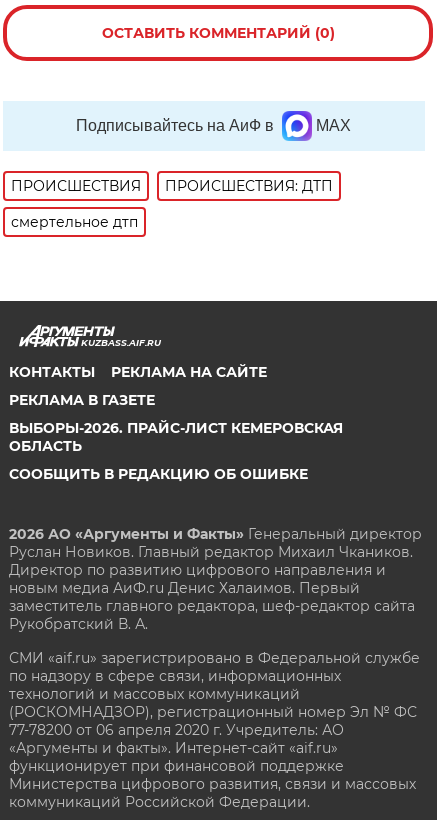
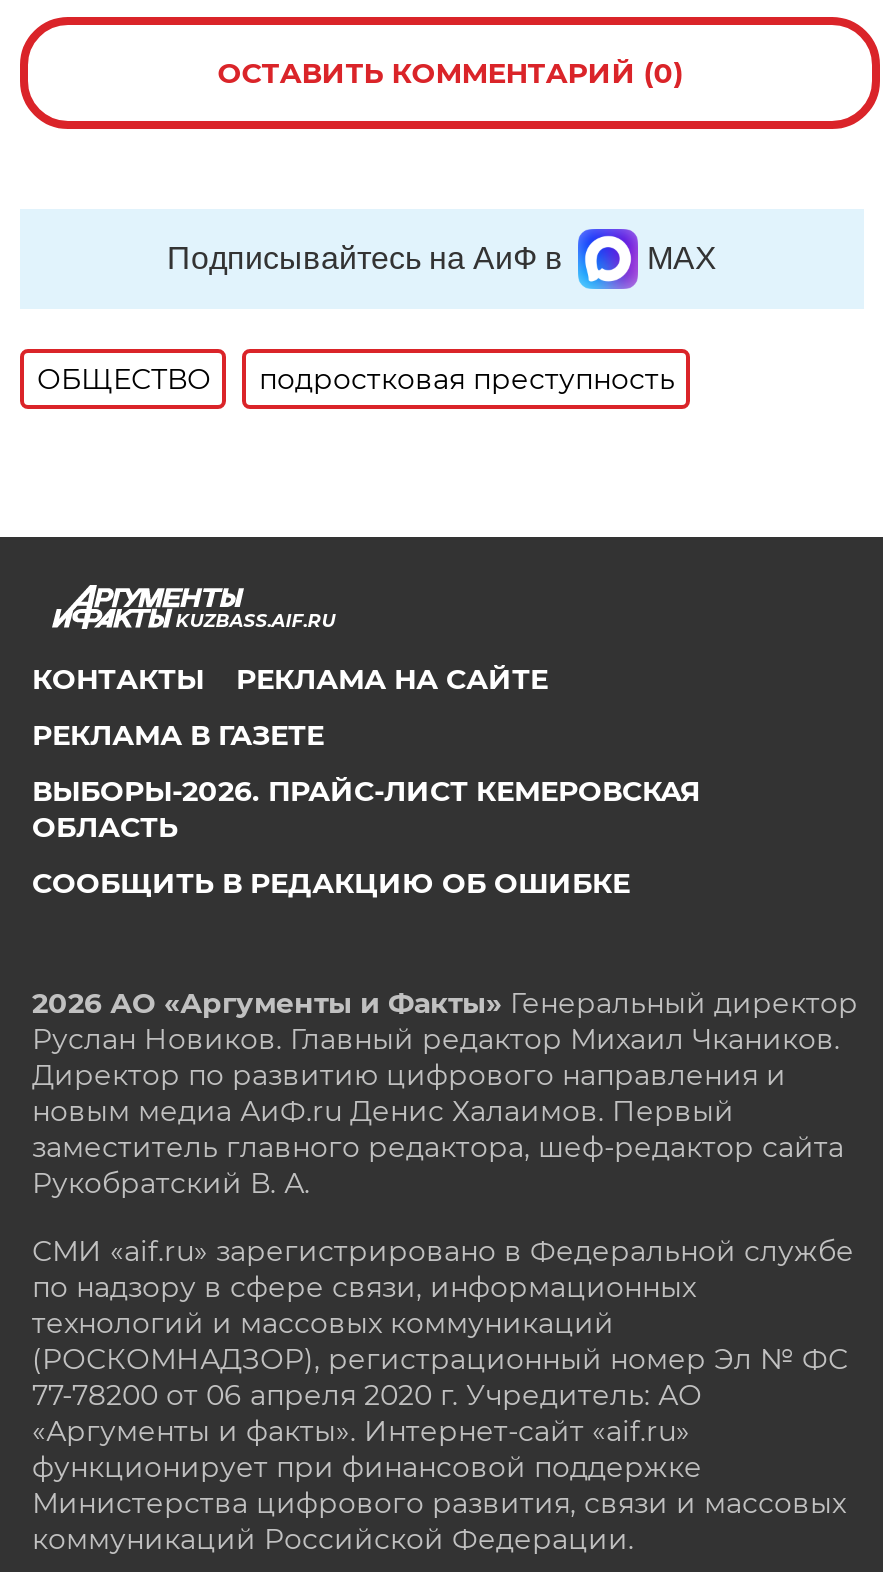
- ПРОИСШЕСТВИЯ
- ПРОИСШЕСТВИЯ: ДТП
- смертельное дтп
+ ОБЩЕСТВО
+ подростковая преступность
